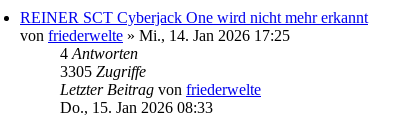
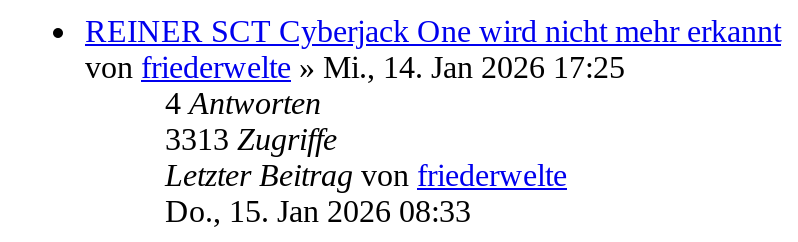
- 3305 Zugriffe
+ 3313 Zugriffe
